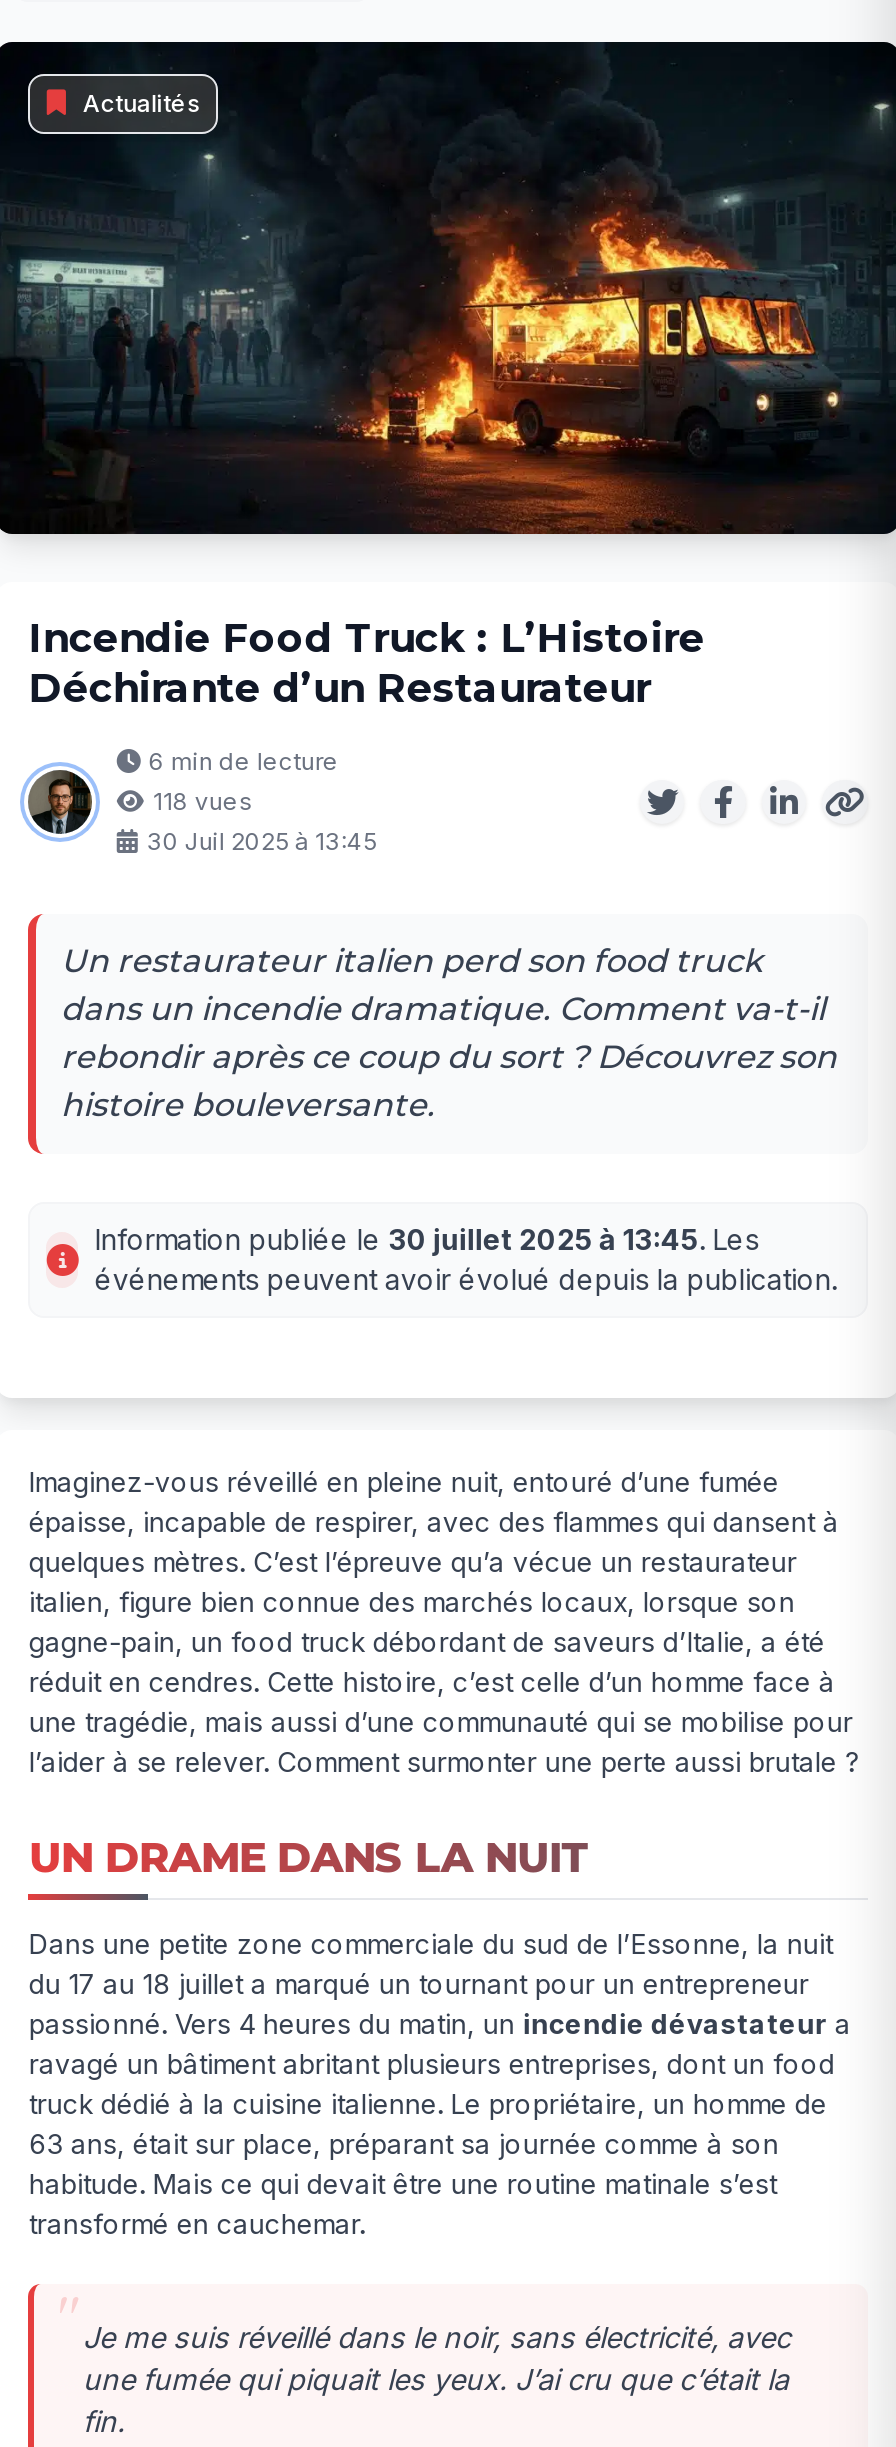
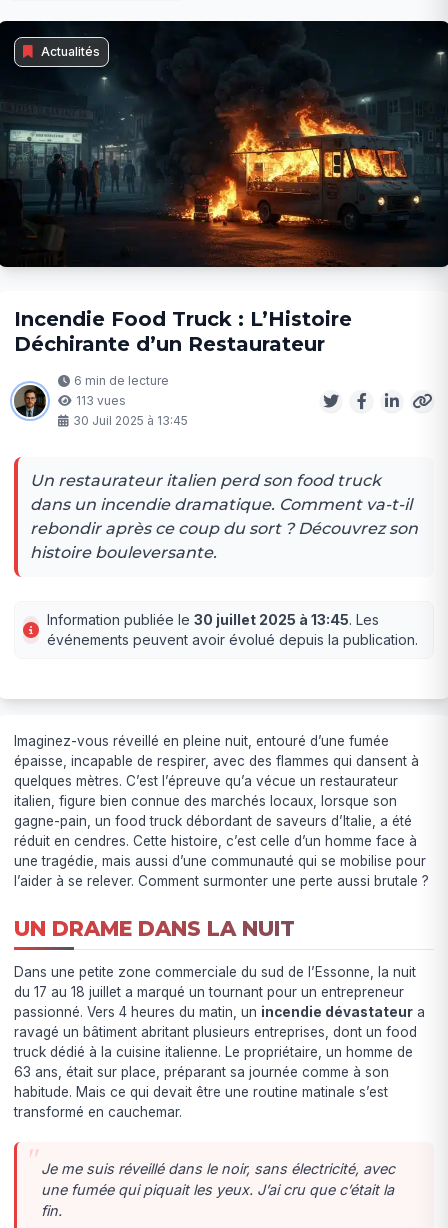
- 118 vues
+ 113 vues
